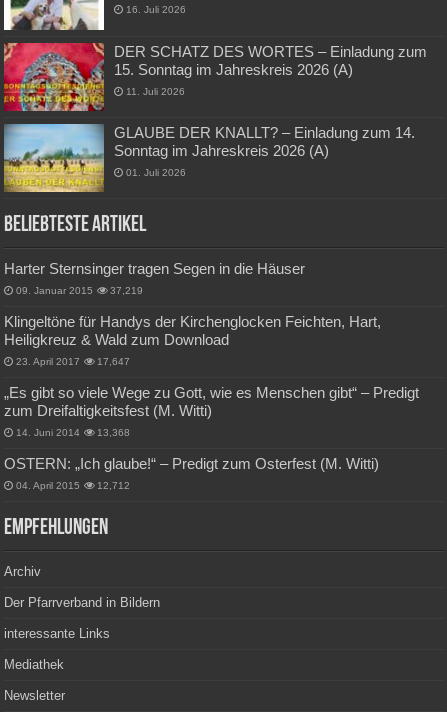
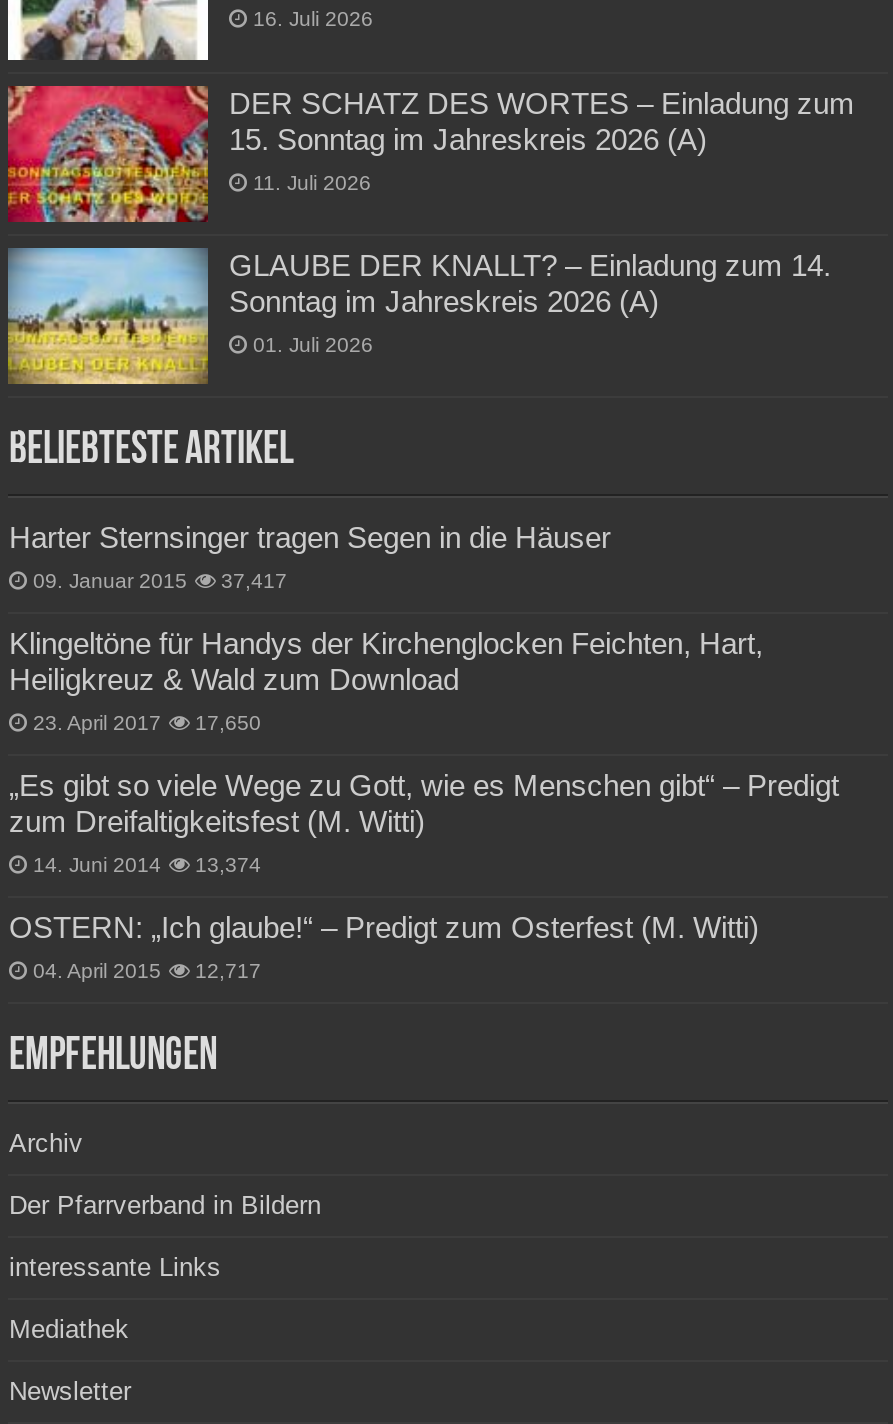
- 09. Januar 2015 37,219
+ 09. Januar 2015 37,417

- 23. April 2017 17,647
+ 23. April 2017 17,650

- 14. Juni 2014 13,368
+ 14. Juni 2014 13,374

- 04. April 2015 12,712
+ 04. April 2015 12,717
